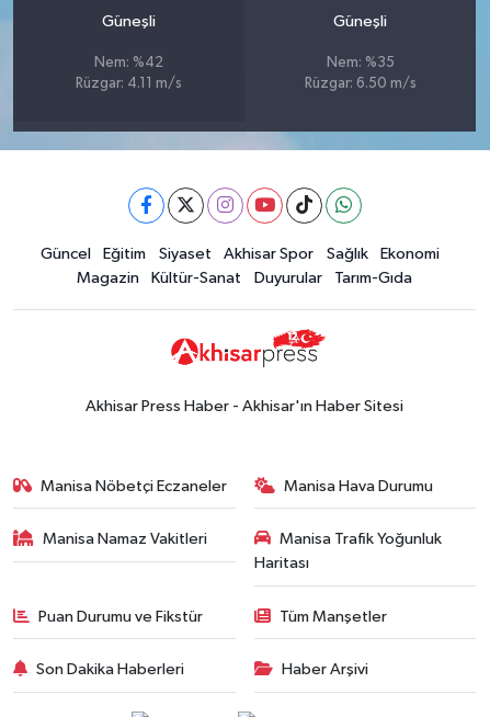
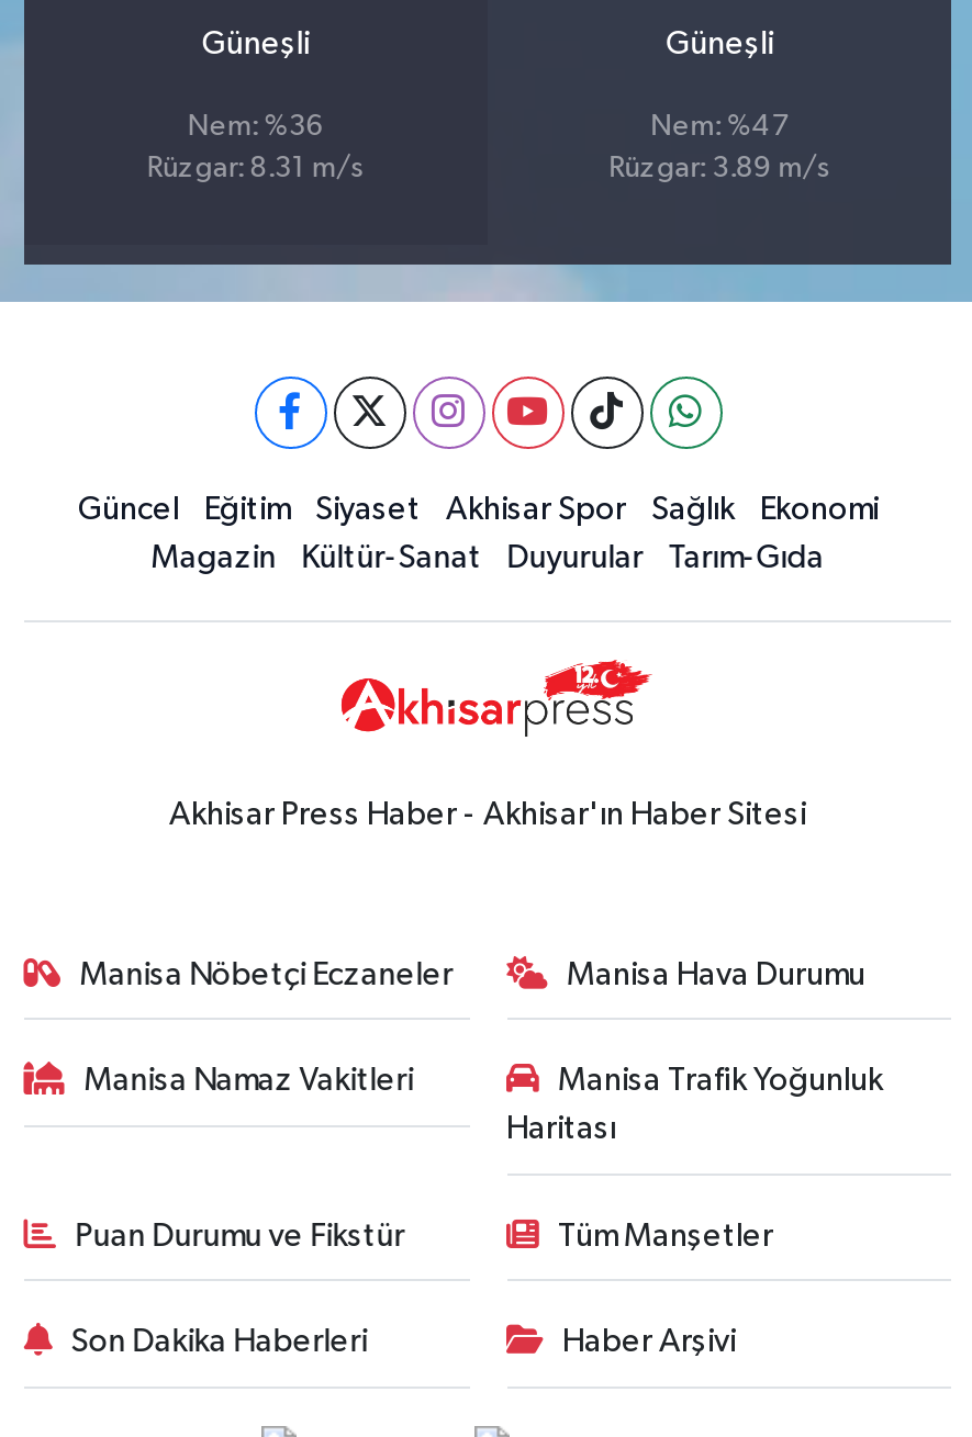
- Nem: %42
+ Nem: %36

- Nem: %35
+ Nem: %47

- Rüzgar: 4.11 m/s
+ Rüzgar: 8.31 m/s

- Rüzgar: 6.50 m/s
+ Rüzgar: 3.89 m/s
